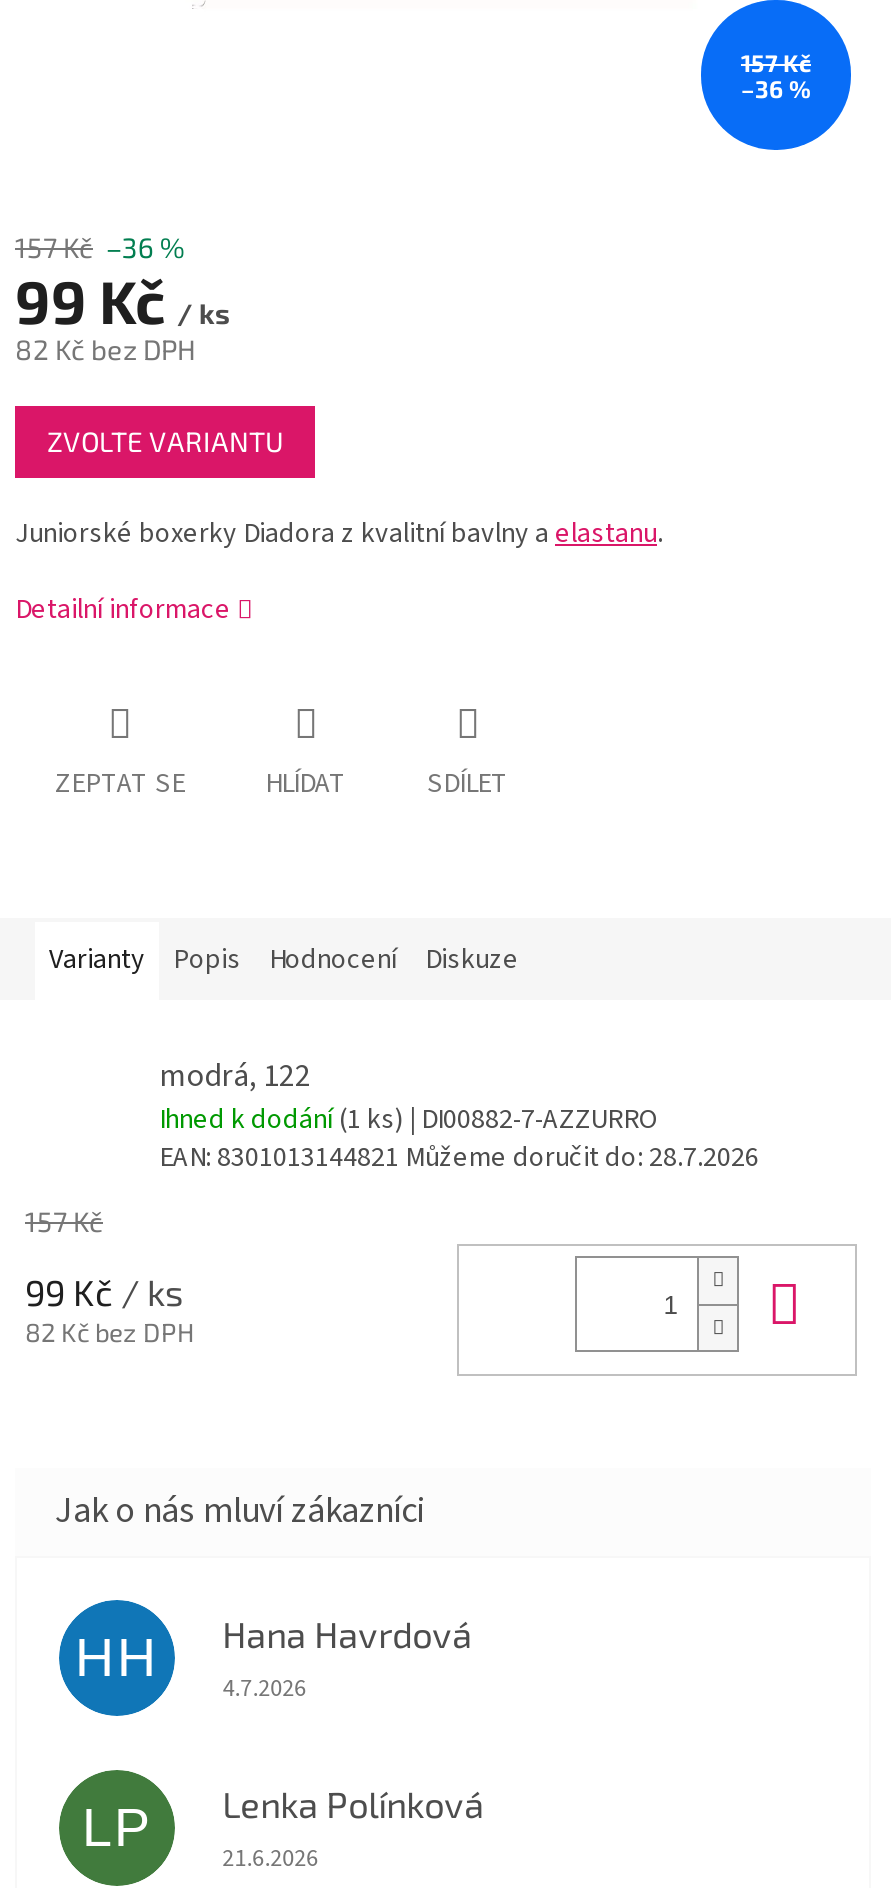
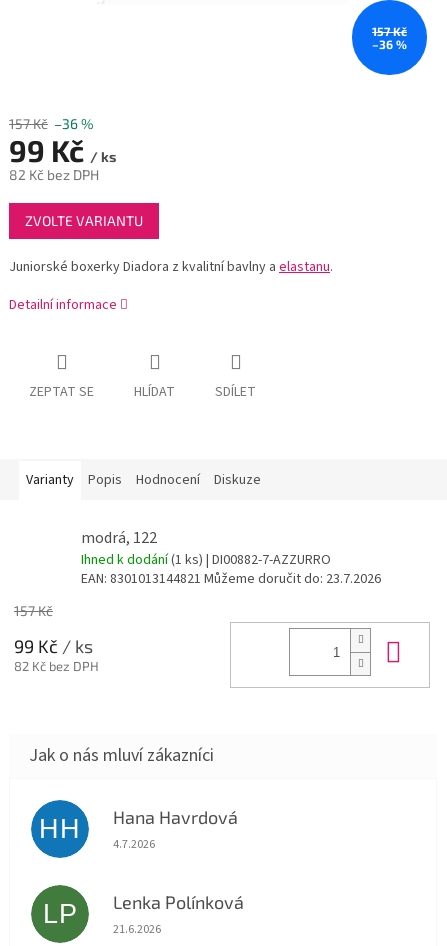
- EAN: 8301013144821 Můžeme doručit do: 28.7.2026
+ EAN: 8301013144821 Můžeme doručit do: 23.7.2026
